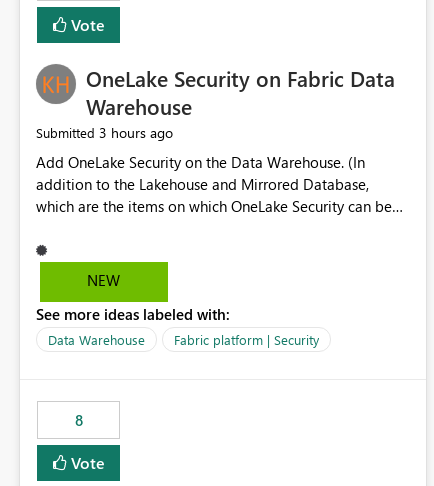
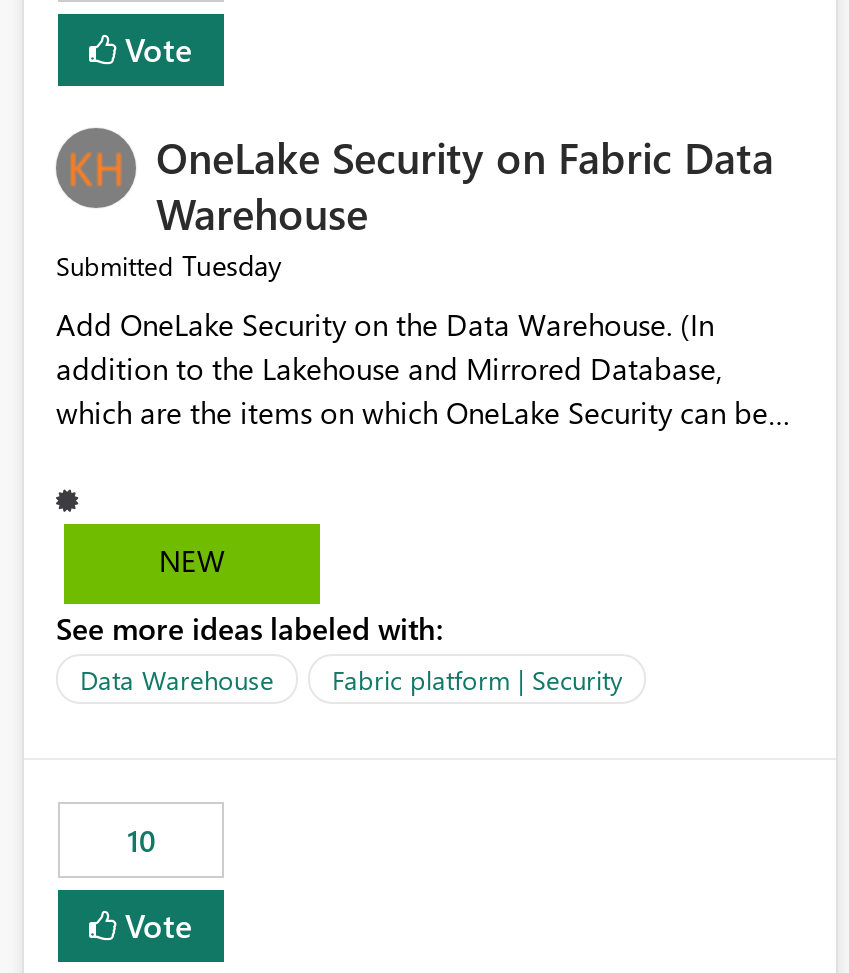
- Submitted 3 hours ago
+ Submitted Tuesday

- 8
+ 10
